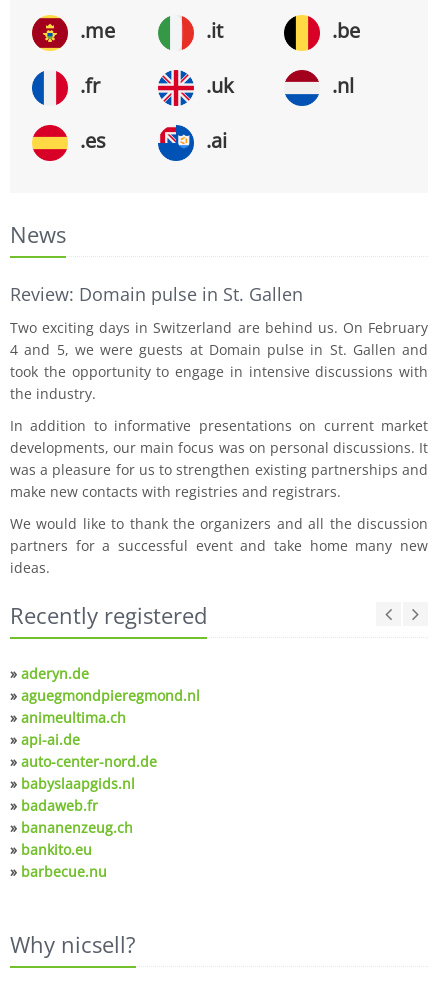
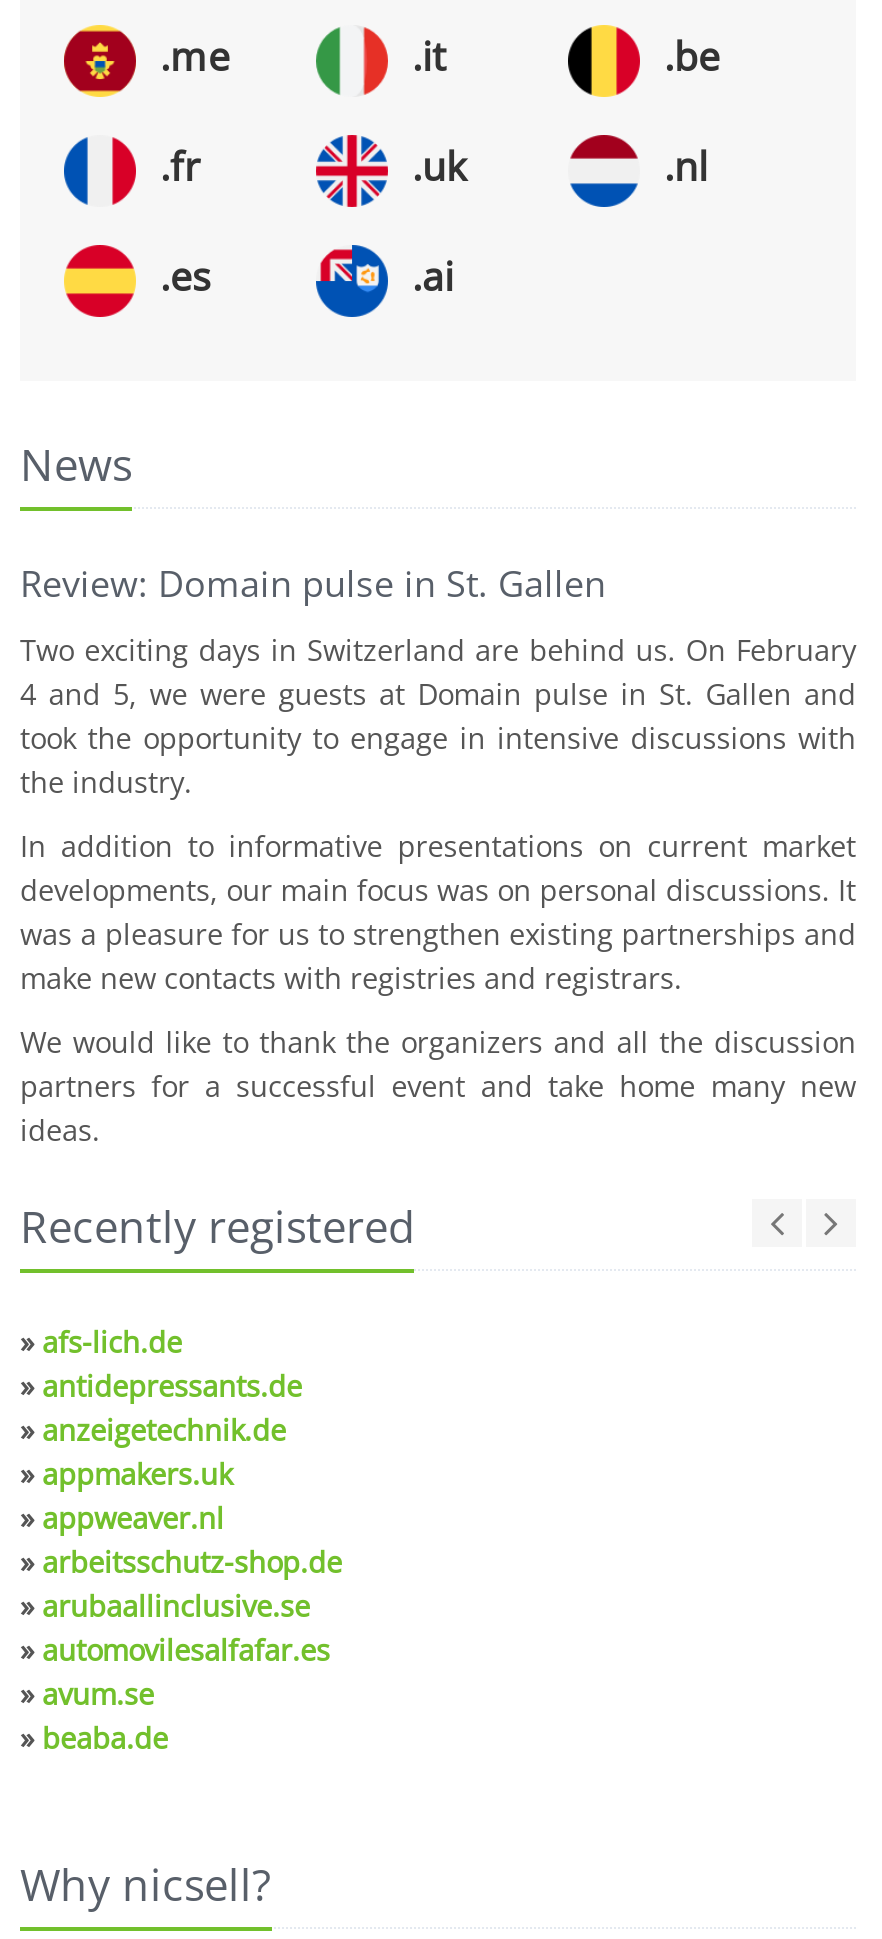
- » aderyn.de
- » aguegmondpieregmond.nl
- » animeultima.ch
- » api-ai.de
- » auto-center-nord.de
- » babyslaapgids.nl
- » badaweb.fr
- » bananenzeug.ch
- » bankito.eu
- » barbecue.nu
+ » afs-lich.de
+ » antidepressants.de
+ » anzeigetechnik.de
+ » appmakers.uk
+ » appweaver.nl
+ » arbeitsschutz-shop.de
+ » arubaallinclusive.se
+ » automovilesalfafar.es
+ » avum.se
+ » beaba.de
